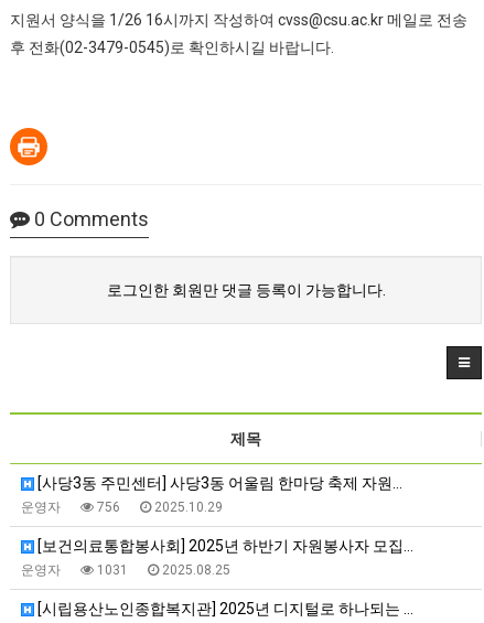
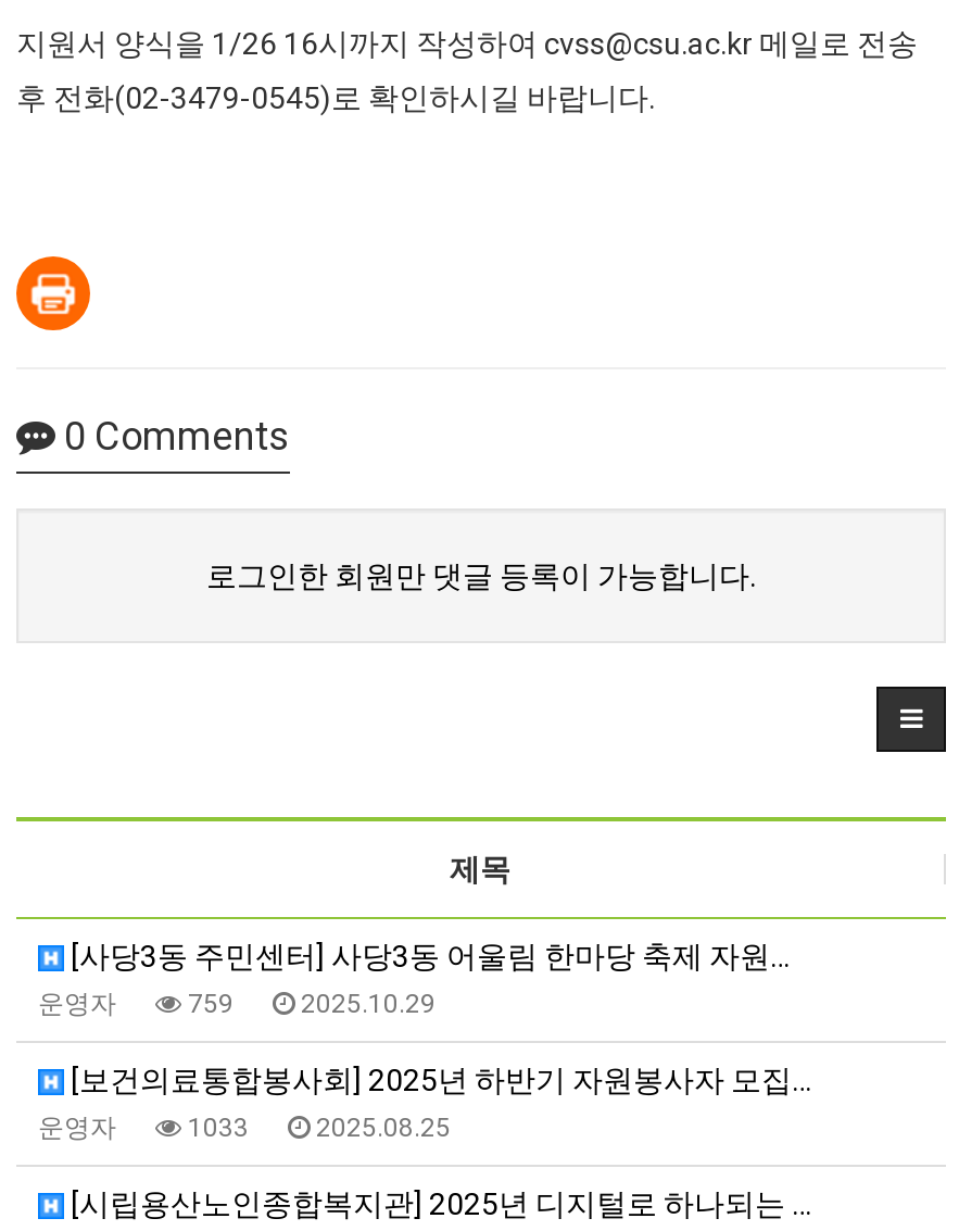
- 756 2025.10.29
+ 759 2025.10.29

- 1031 2025.08.25
+ 1033 2025.08.25
